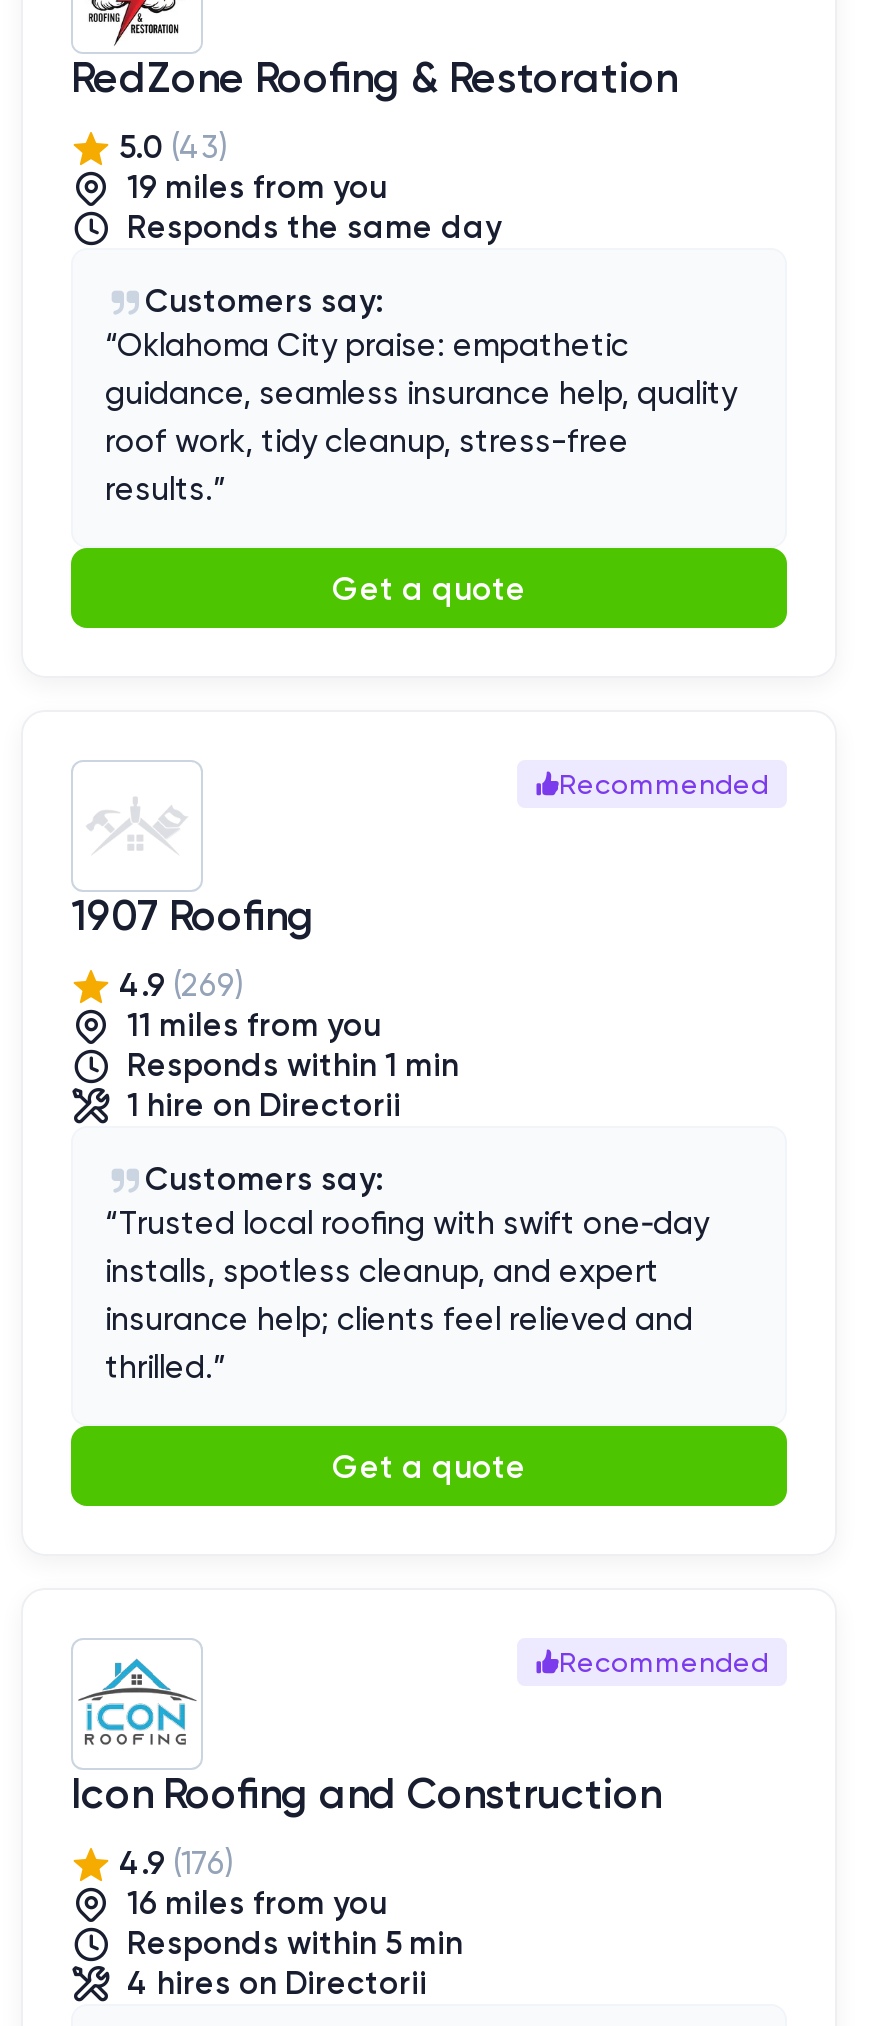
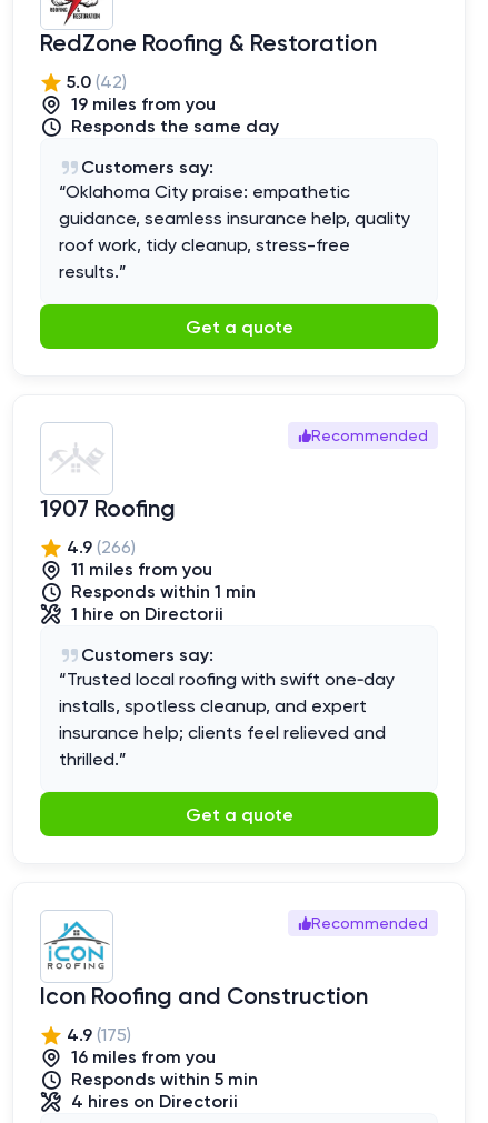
- 5.0 (43)
+ 5.0 (42)

- 4.9 (269)
+ 4.9 (266)

- 4.9 (176)
+ 4.9 (175)
